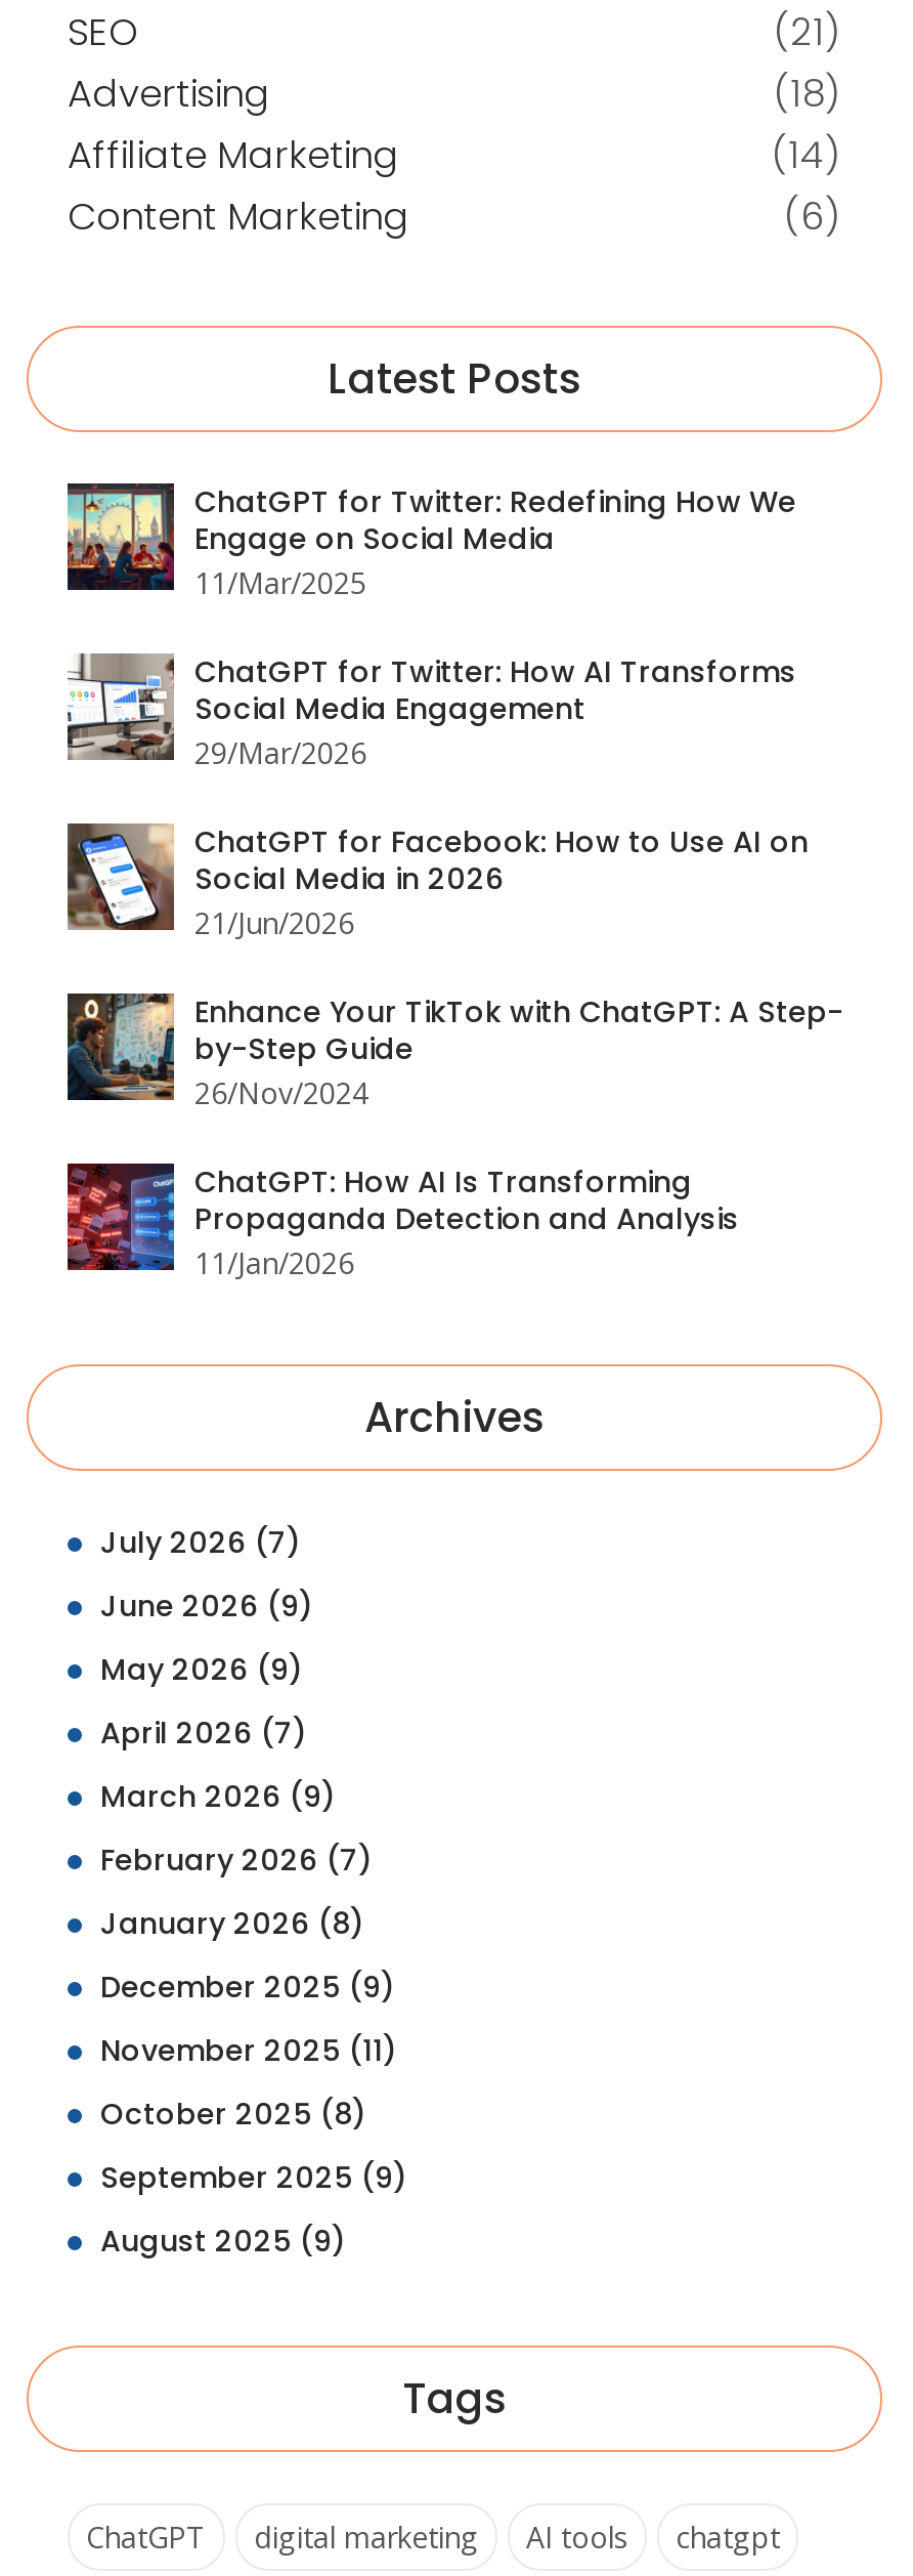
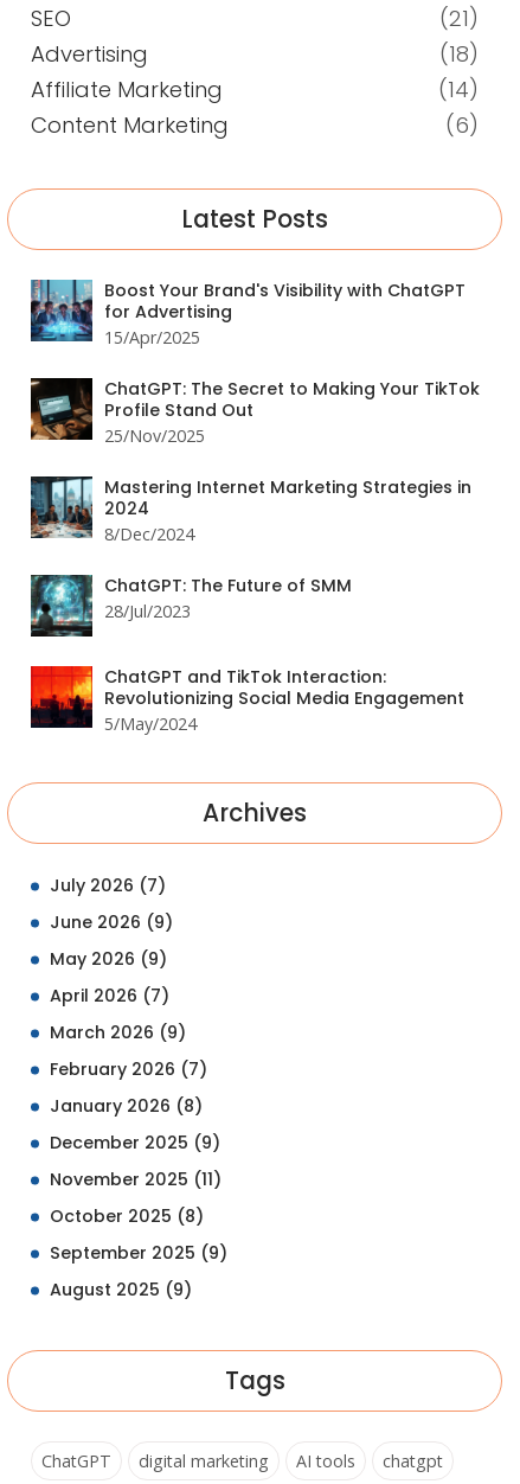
- [image]
- ChatGPT for Twitter: Redefining How We
- Engage on Social Media
- 11/Mar/2025
+ [image]
+ Boost Your Brand's Visibility with ChatGPT
+ for Advertising
+ 15/Apr/2025

- [image]
- ChatGPT for Twitter: How AI Transforms
- Social Media Engagement
- 29/Mar/2026
+ [image]
+ ChatGPT: The Secret to Making Your TikTok
+ Profile Stand Out
+ 25/Nov/2025

- [image]
- ChatGPT for Facebook: How to Use AI on
- Social Media in 2026
- 21/Jun/2026
+ [image]
+ Mastering Internet Marketing Strategies in
+ 2024
+ 8/Dec/2024

- [image]
- Enhance Your TikTok with ChatGPT: A Step-
- by-Step Guide
- 26/Nov/2024
+ [image]
+ ChatGPT: The Future of SMM
+ 28/Jul/2023

- [image]
- ChatGPT: How AI Is Transforming
- Propaganda Detection and Analysis
- 11/Jan/2026
+ [image]
+ ChatGPT and TikTok Interaction:
+ Revolutionizing Social Media Engagement
+ 5/May/2024
